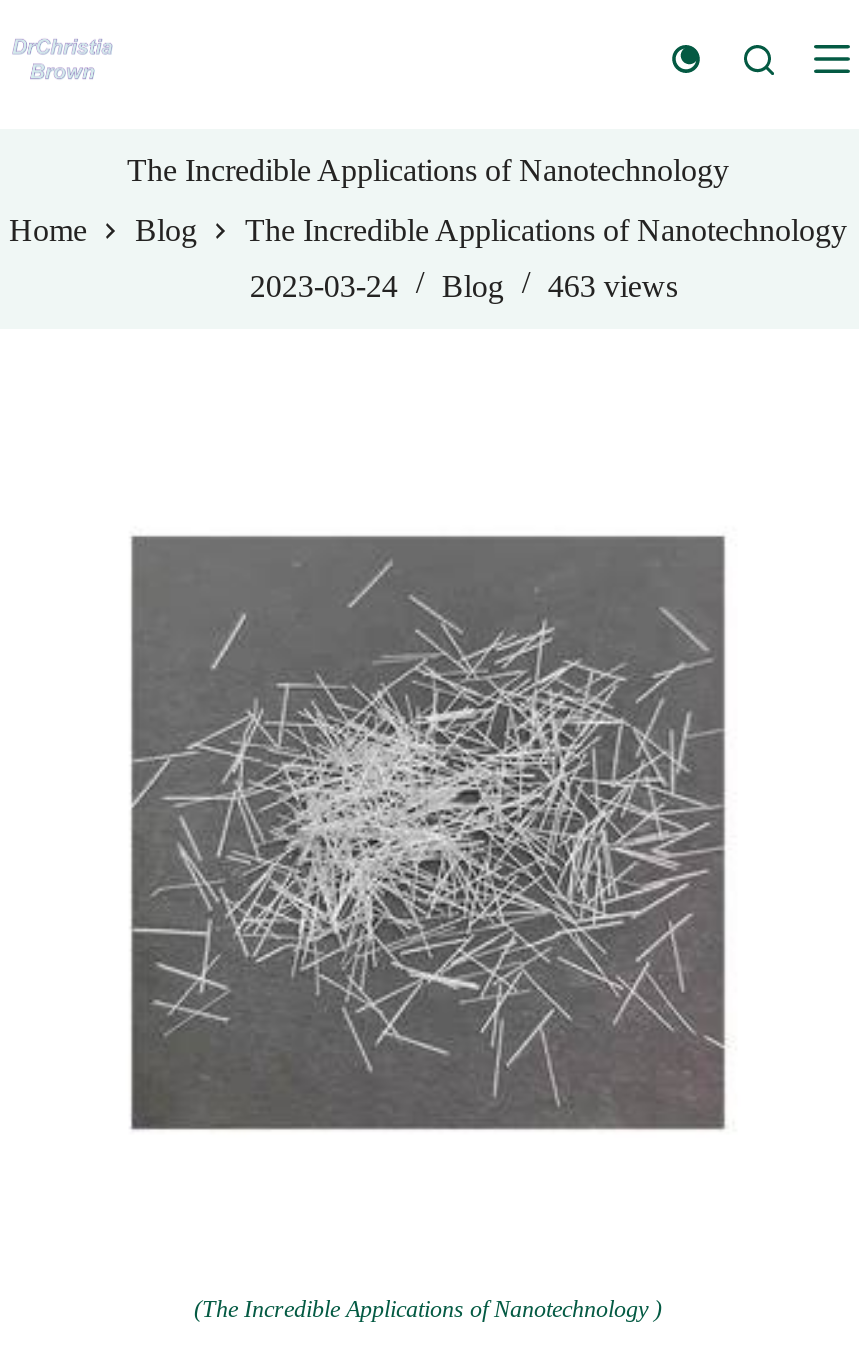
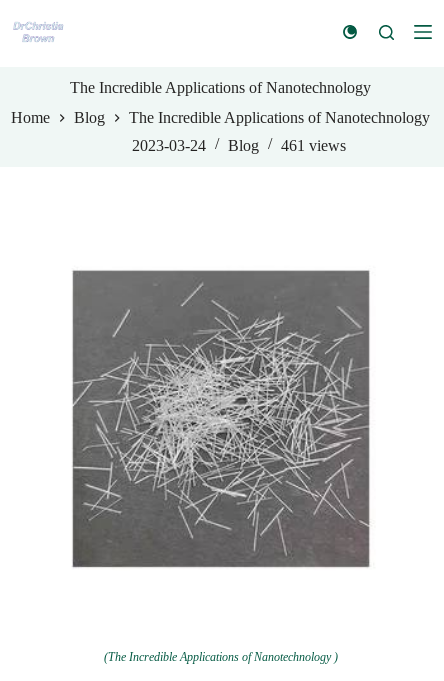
- 2023-03-24 Blog 463 views
+ 2023-03-24 Blog 461 views
